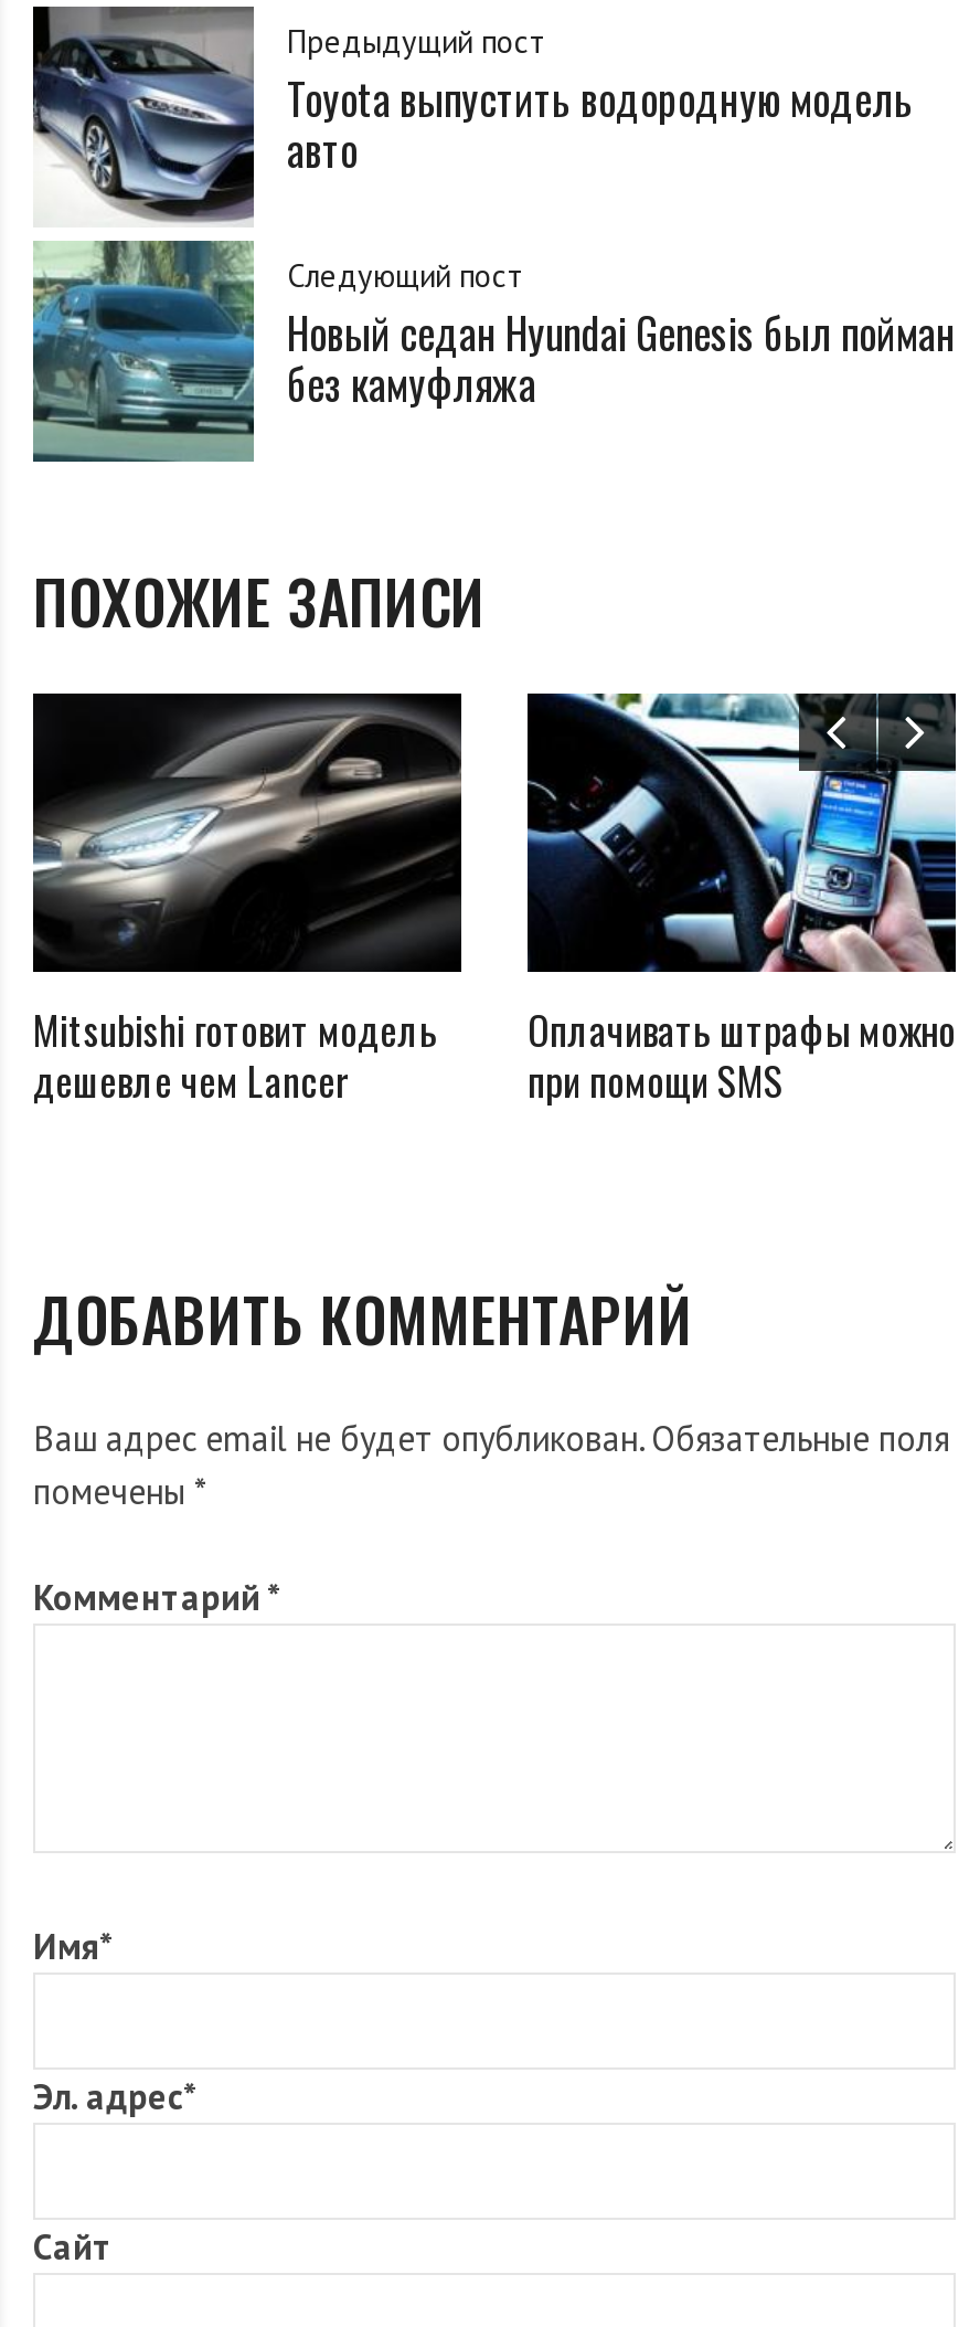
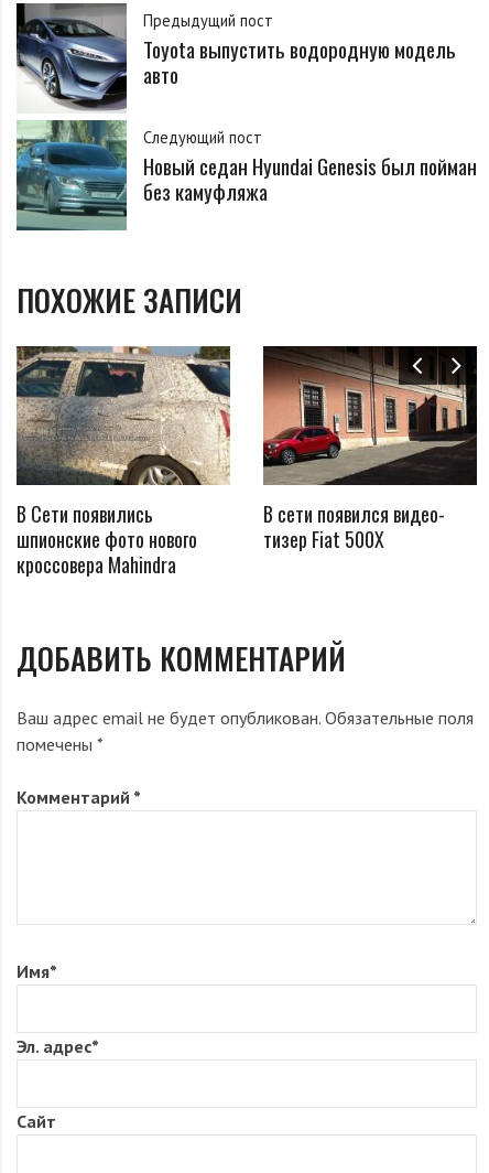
- [image]
- Mitsubishi готовит модель
- дешевле чем Lancer
+ [image]
+ В Сети появились
+ шпионские фото нового
+ кроссовера Mahindra

- [image]
- Оплачивать штрафы можно
- при помощи SMS
+ [image]
+ В сети появился видео-
+ тизер Fiat 500X
